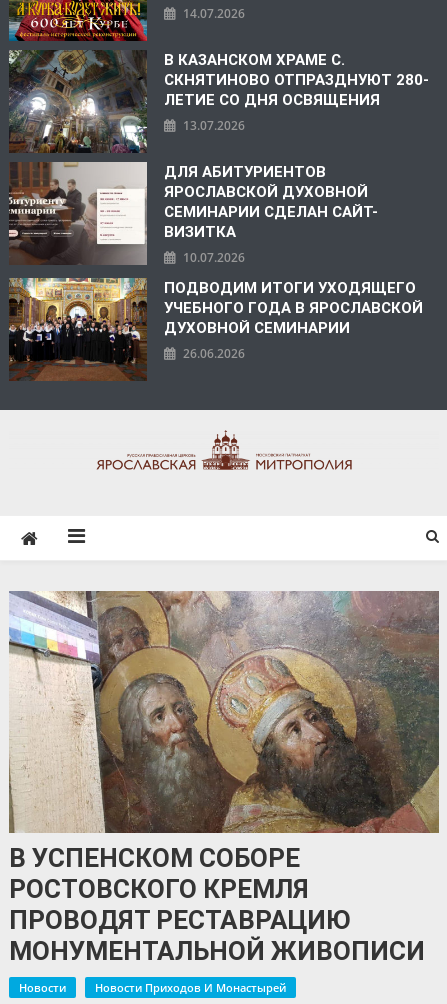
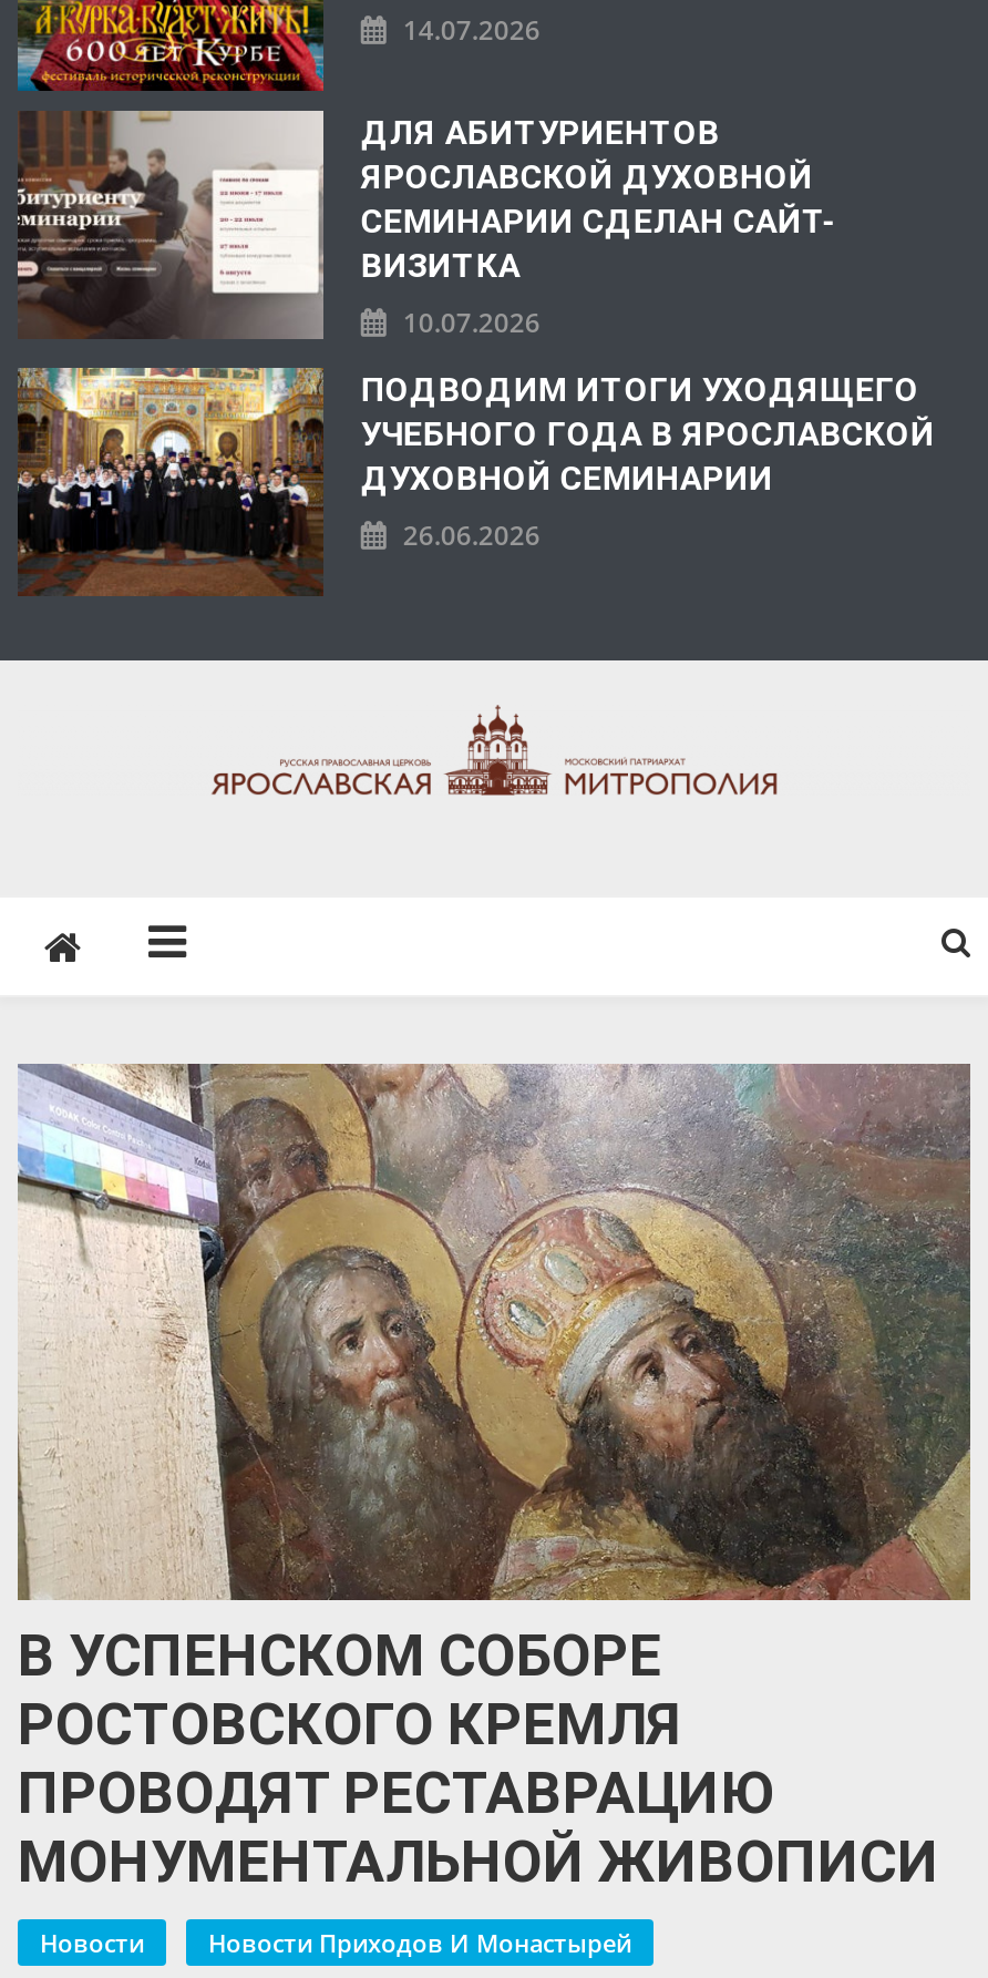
- [image]
- В КАЗАНСКОМ ХРАМЕ С.
- СКНЯТИНОВО ОТПРАЗДНУЮТ 280-
- ЛЕТИЕ СО ДНЯ ОСВЯЩЕНИЯ
- 13.07.2026
